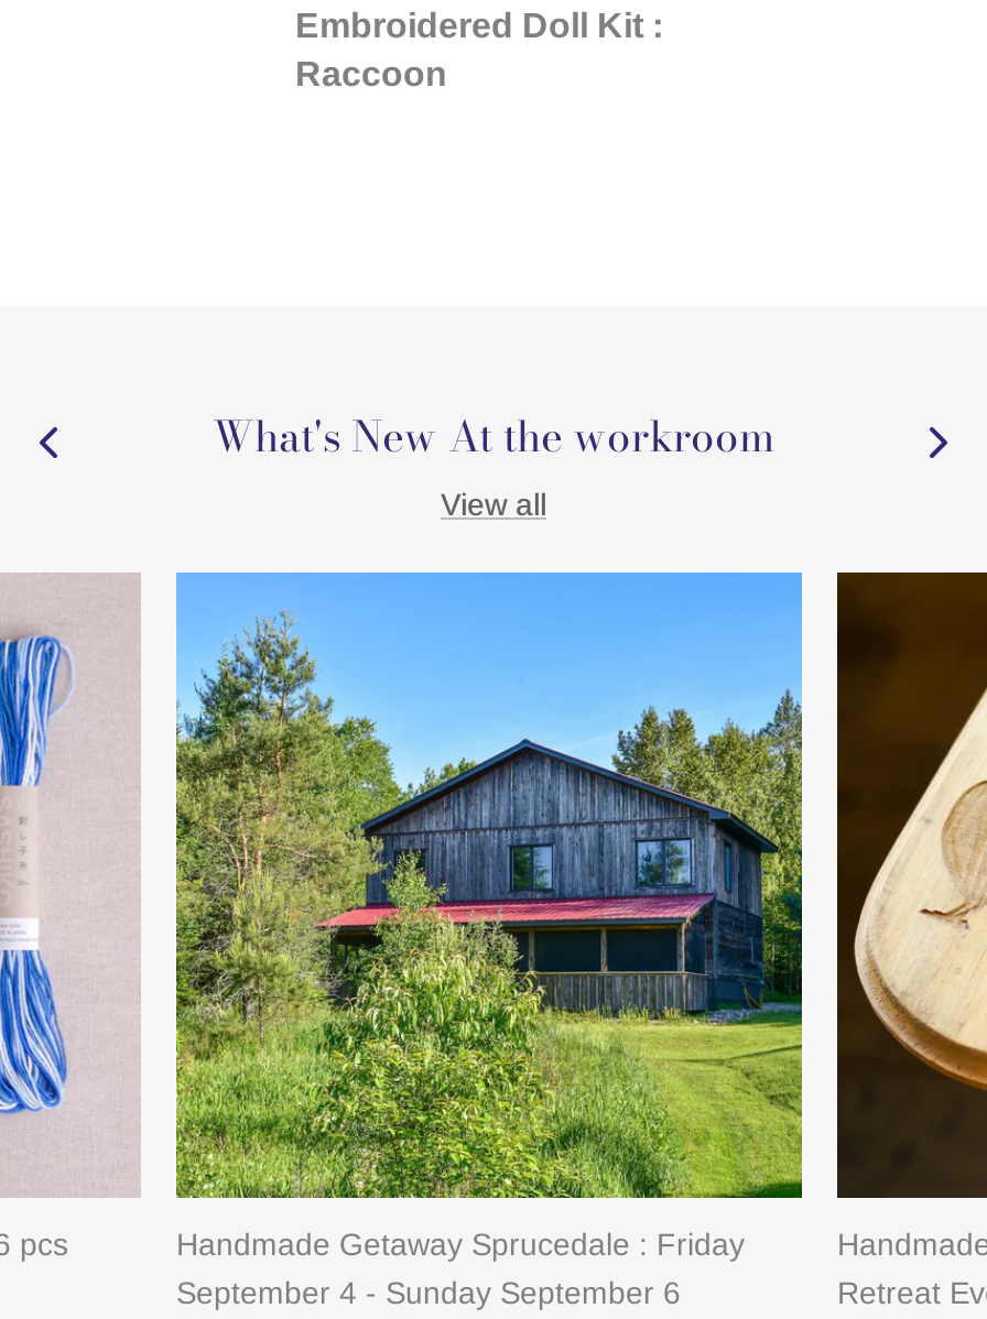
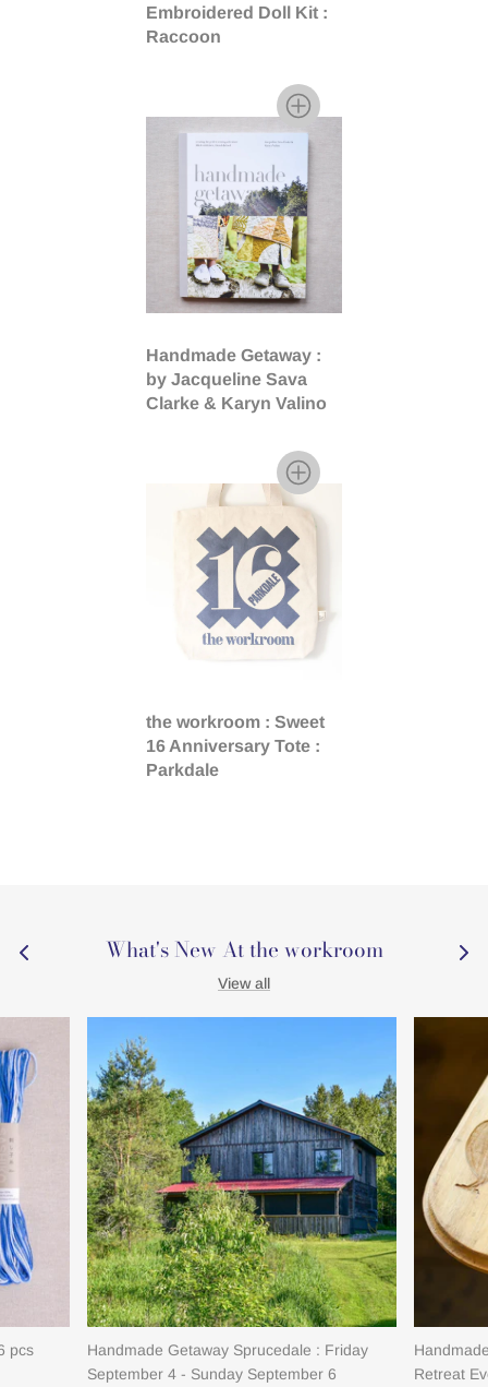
+ [image]
+ Handmade Getaway :
+ by Jacqueline Sava
+ Clarke & Karyn Valino

+ the workroom : Sweet
+ 16 Anniversary Tote :
+ Parkdale

+ [image]
